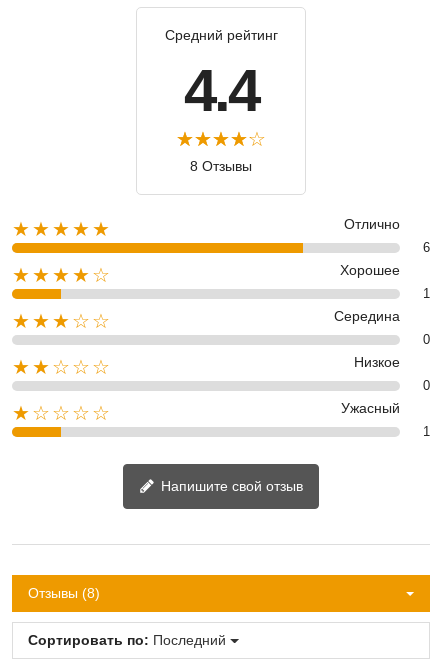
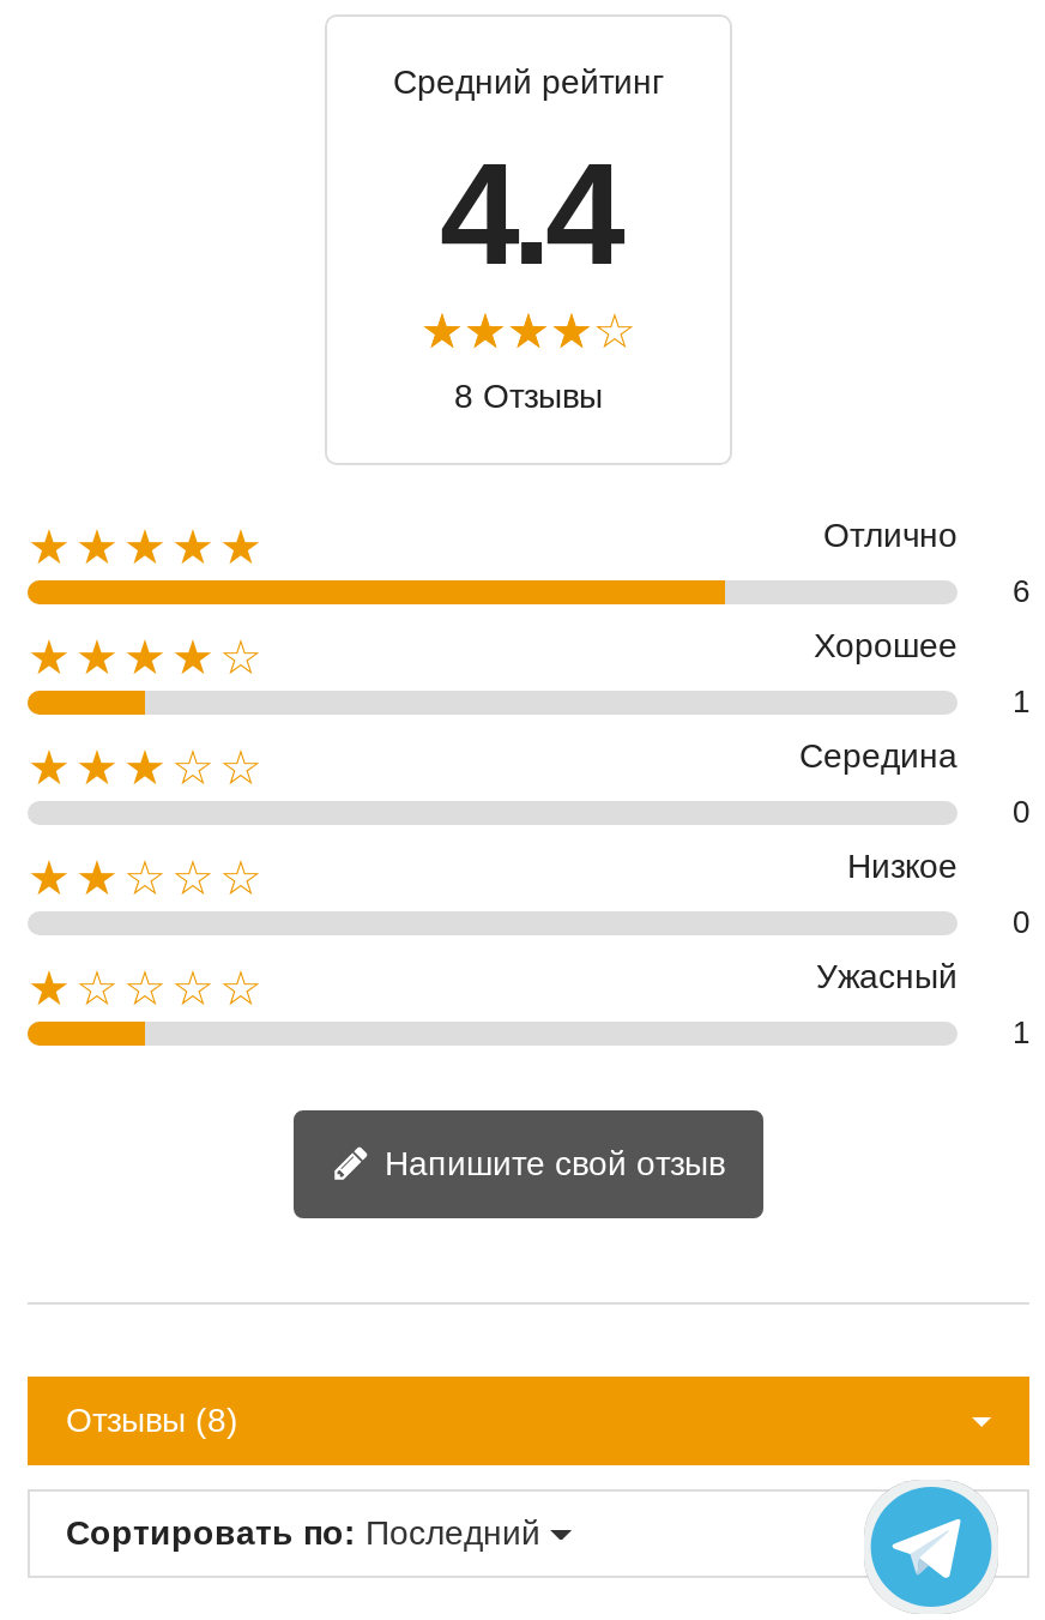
+ [image]
